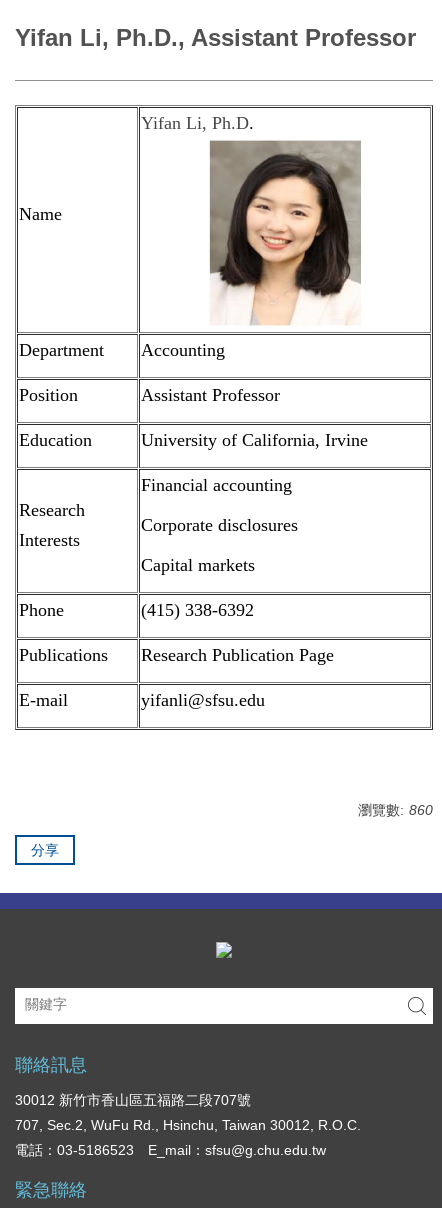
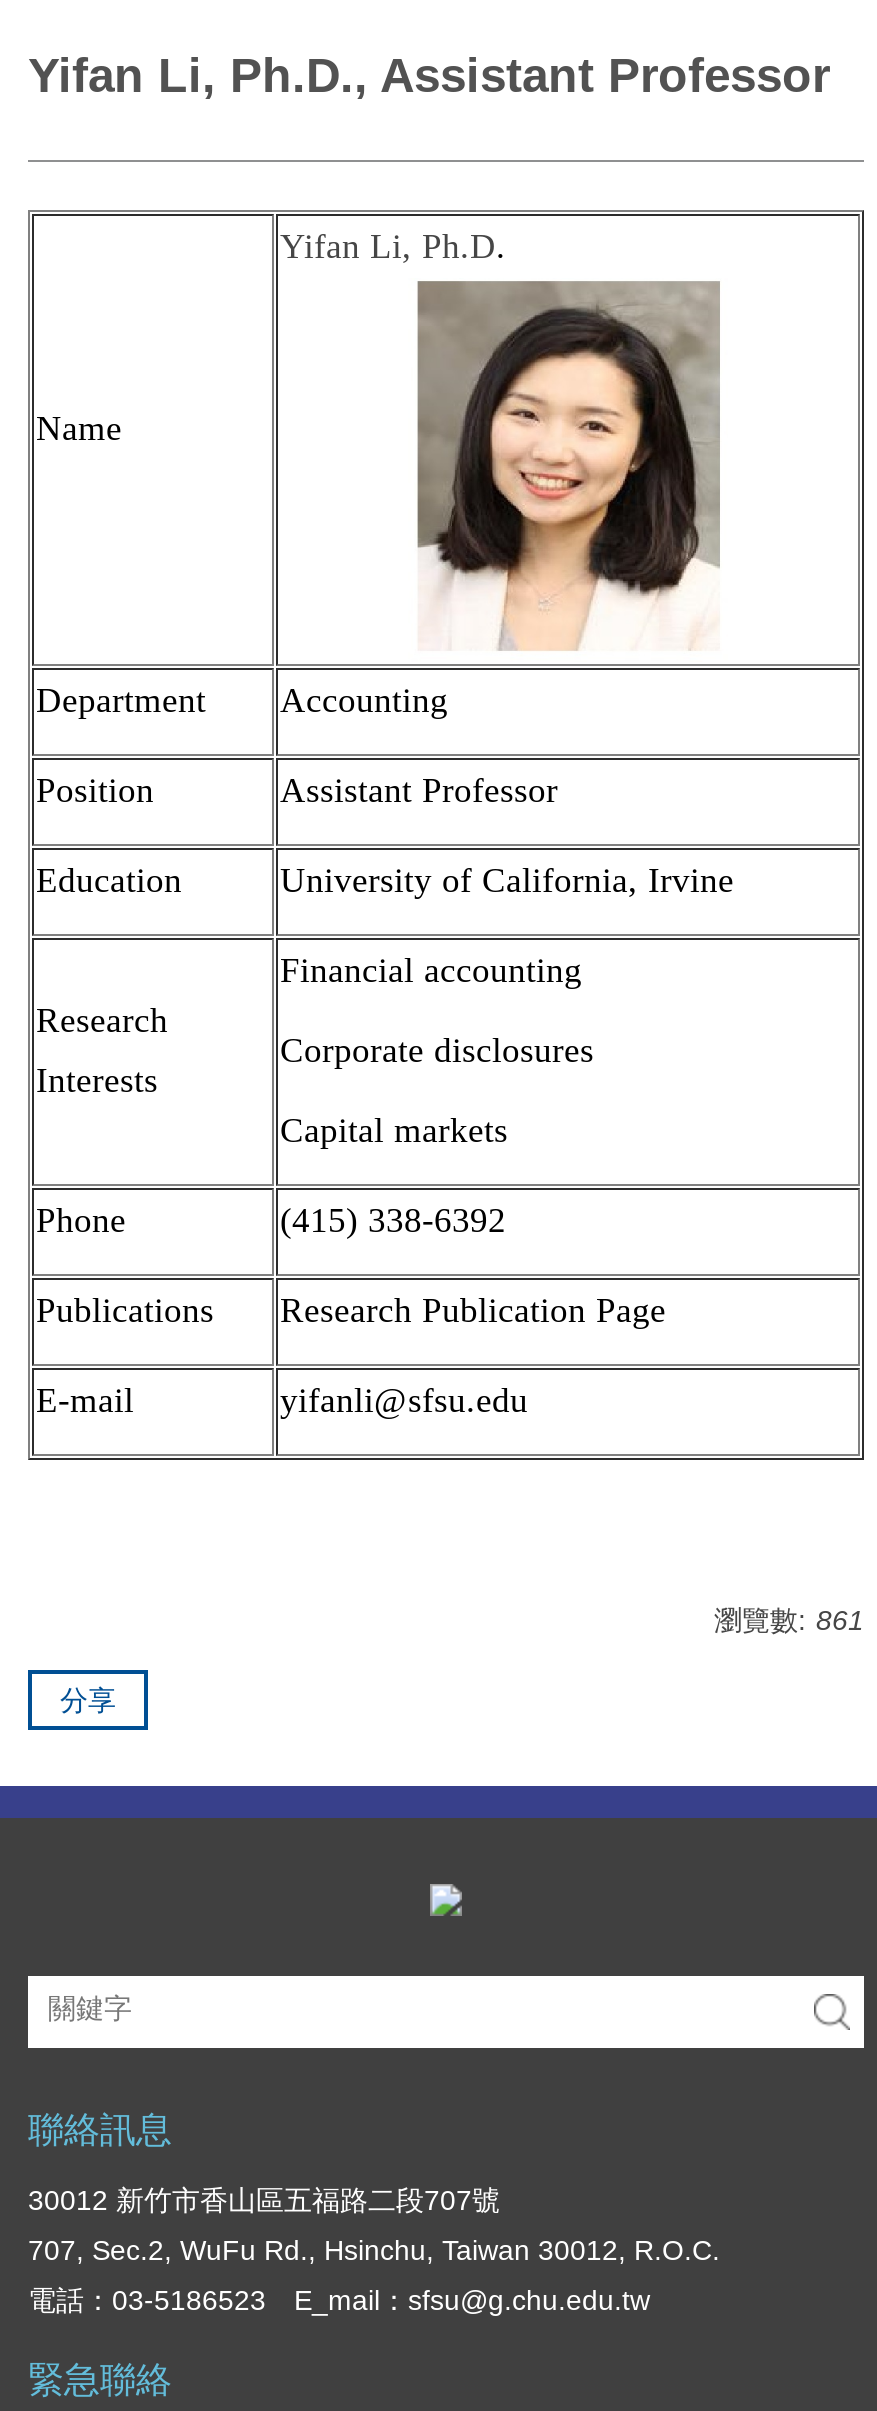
- 瀏覽數: 860
+ 瀏覽數: 861
